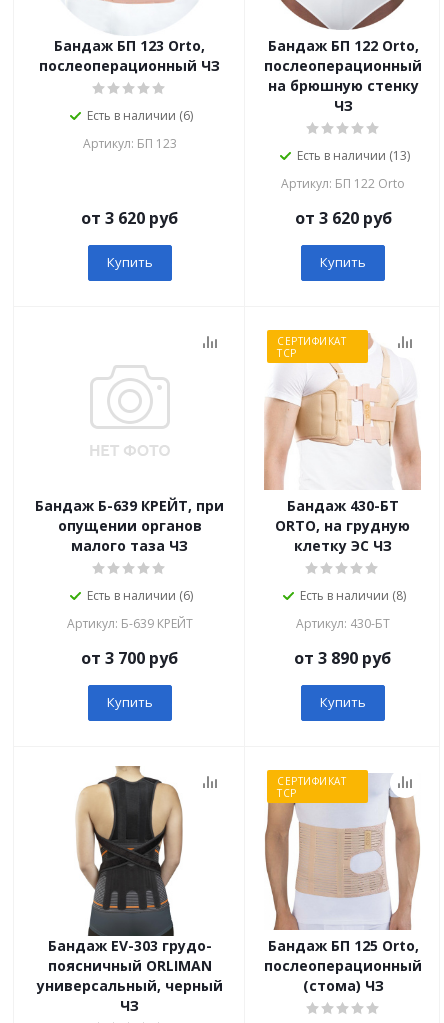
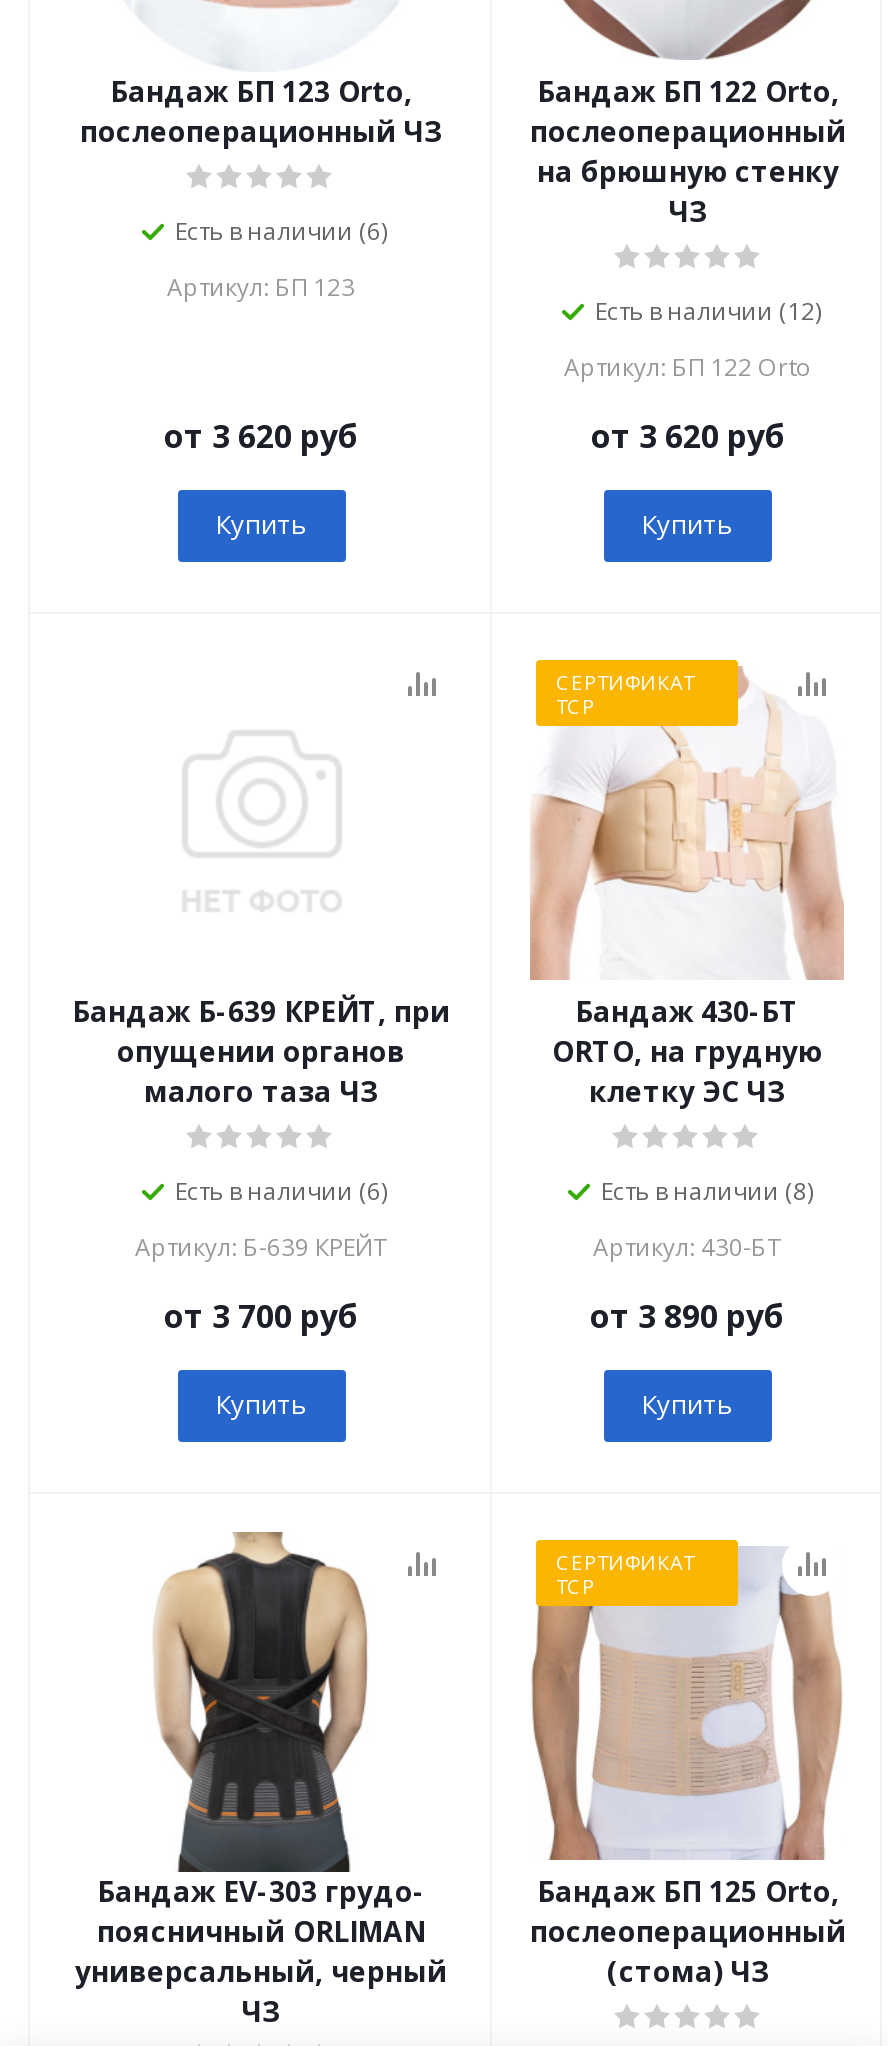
- Есть в наличии (13)
+ Есть в наличии (12)
